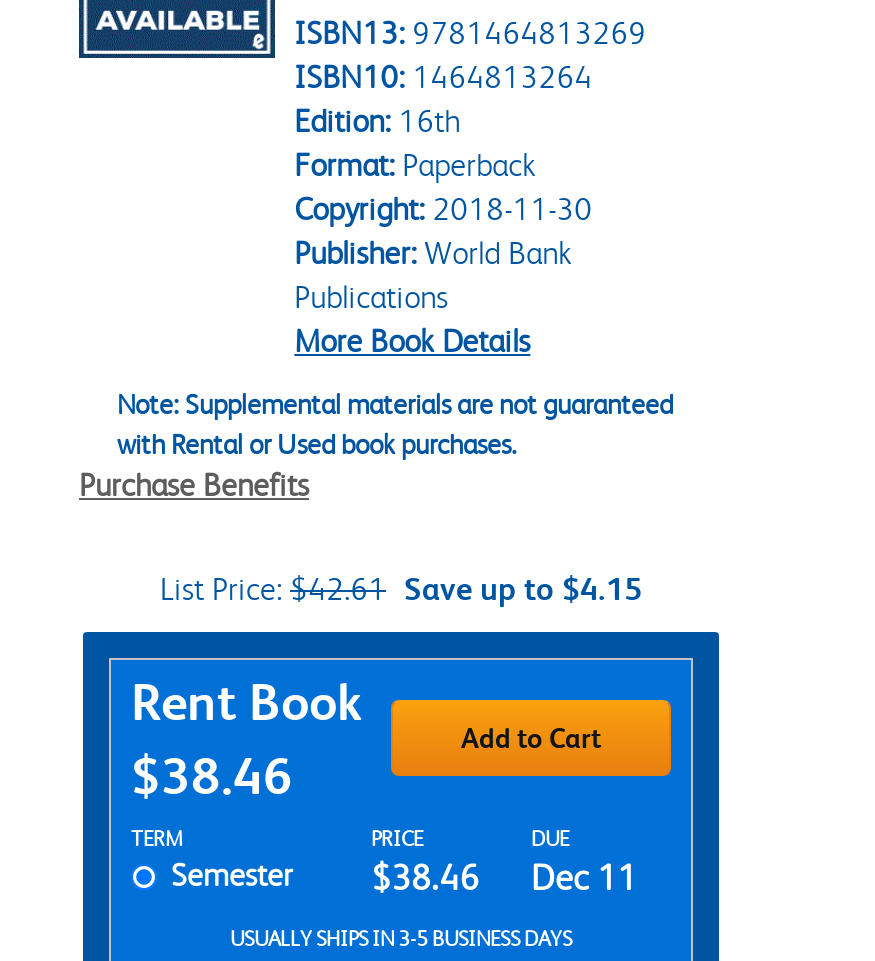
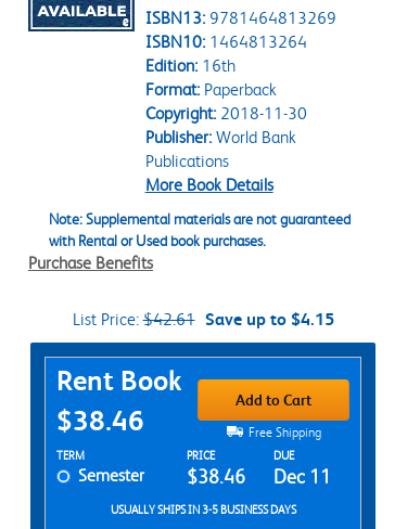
+ Free Shipping
